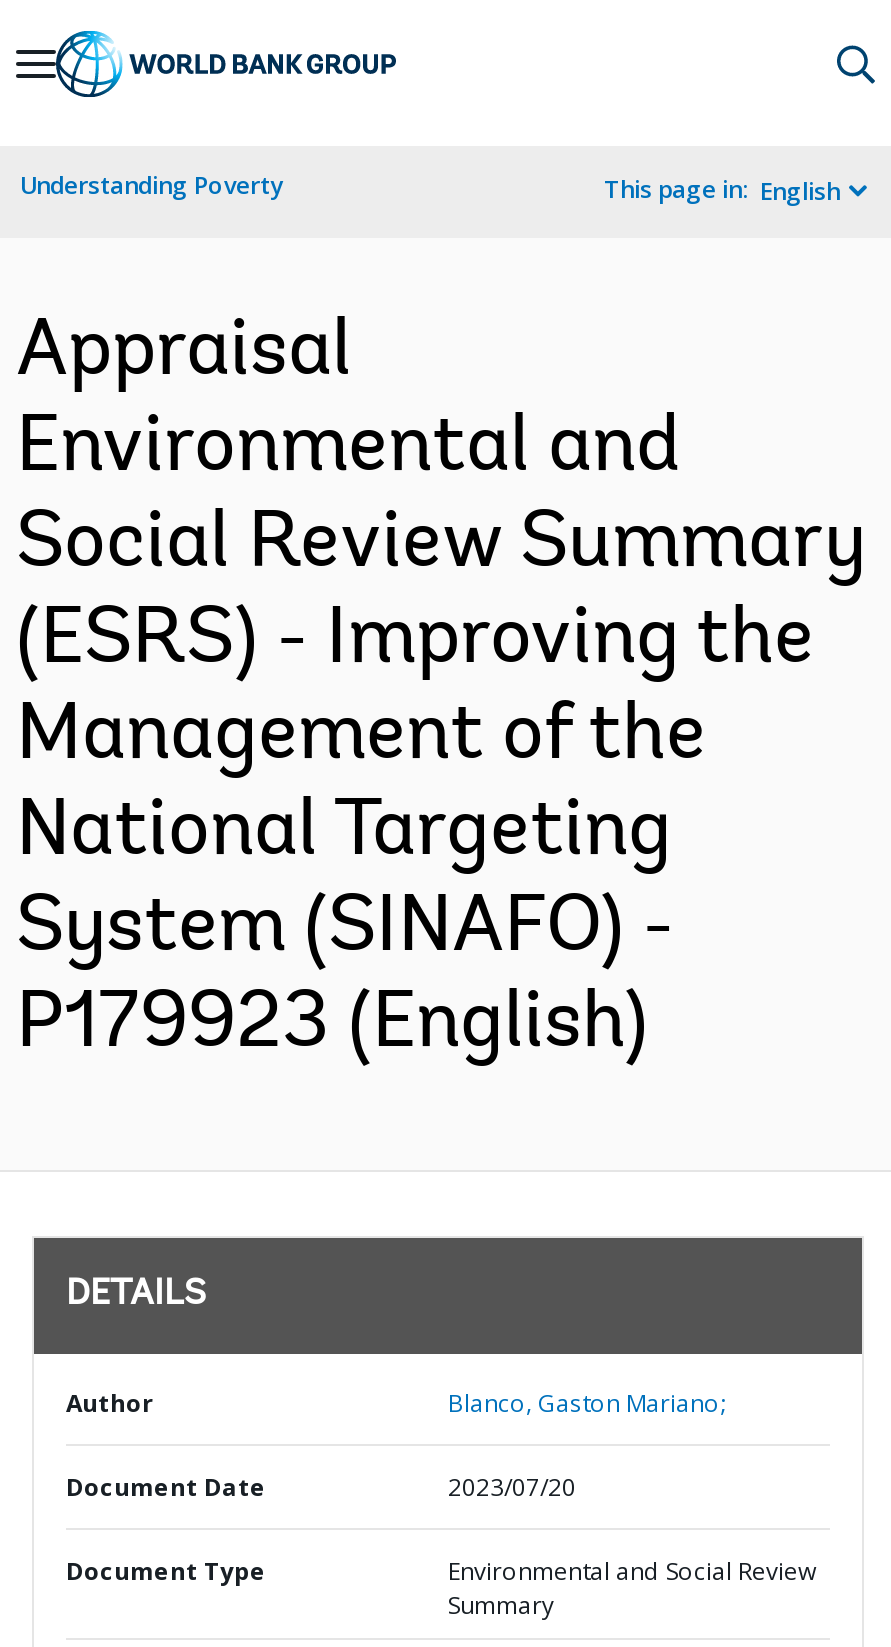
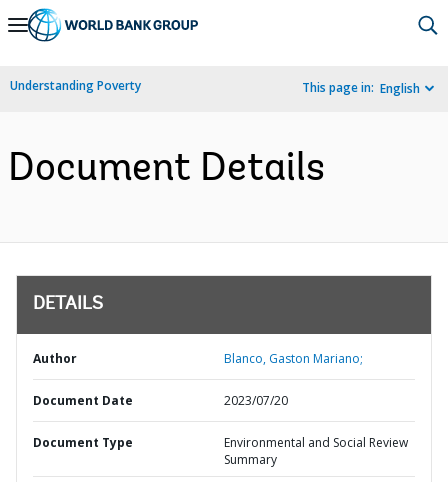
- Appraisal
- Environmental and
- Social Review Summary
- (ESRS) - Improving the
- Management of the
- National Targeting
- System (SINAFO) -
- P179923 (English)
+ Document Details
